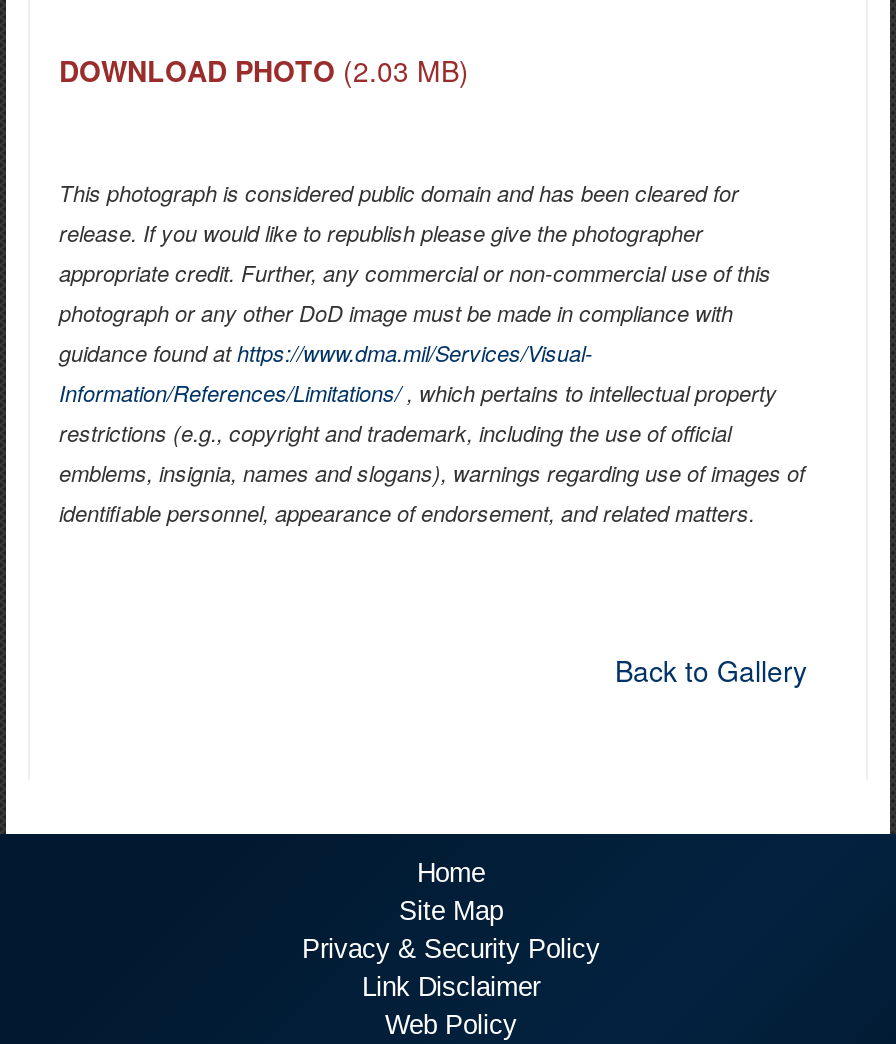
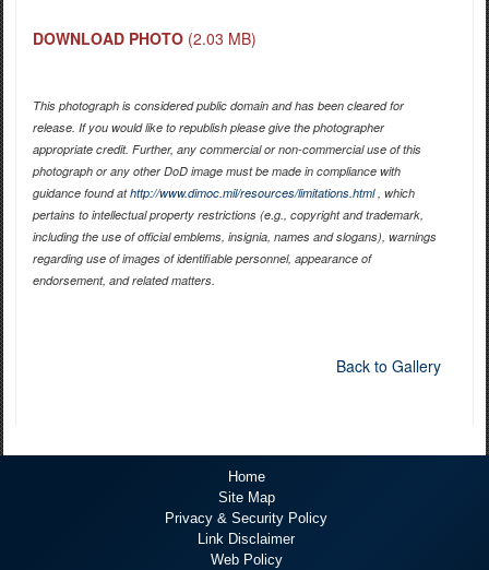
- guidance found at https://www.dma.mil/Services/Visual-
- Information/References/Limitations/, which pertains to intellectual property
- restrictions (e.g., copyright and trademark, including the use of official
- emblems, insignia, names and slogans), warnings regarding use of images of
- identifiable personnel, appearance of endorsement, and related matters.
+ guidance found at http://www.dimoc.mil/resources/limitations.html, which
+ pertains to intellectual property restrictions (e.g., copyright and trademark,
+ including the use of official emblems, insignia, names and slogans), warnings
+ regarding use of images of identifiable personnel, appearance of
+ endorsement, and related matters.
